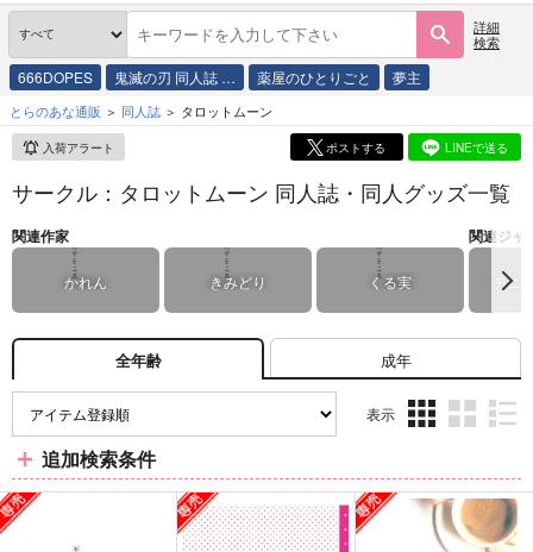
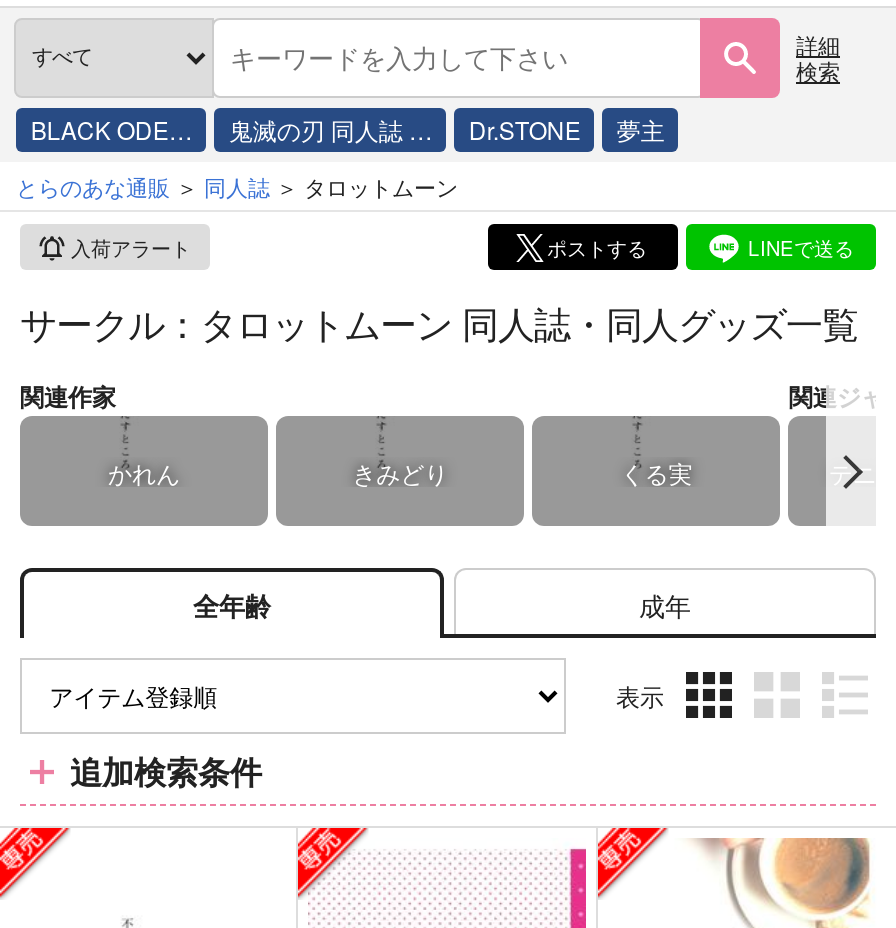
- 666DOPES
+ BLACK ODE…

- 薬屋のひとりごと
+ Dr.STONE
